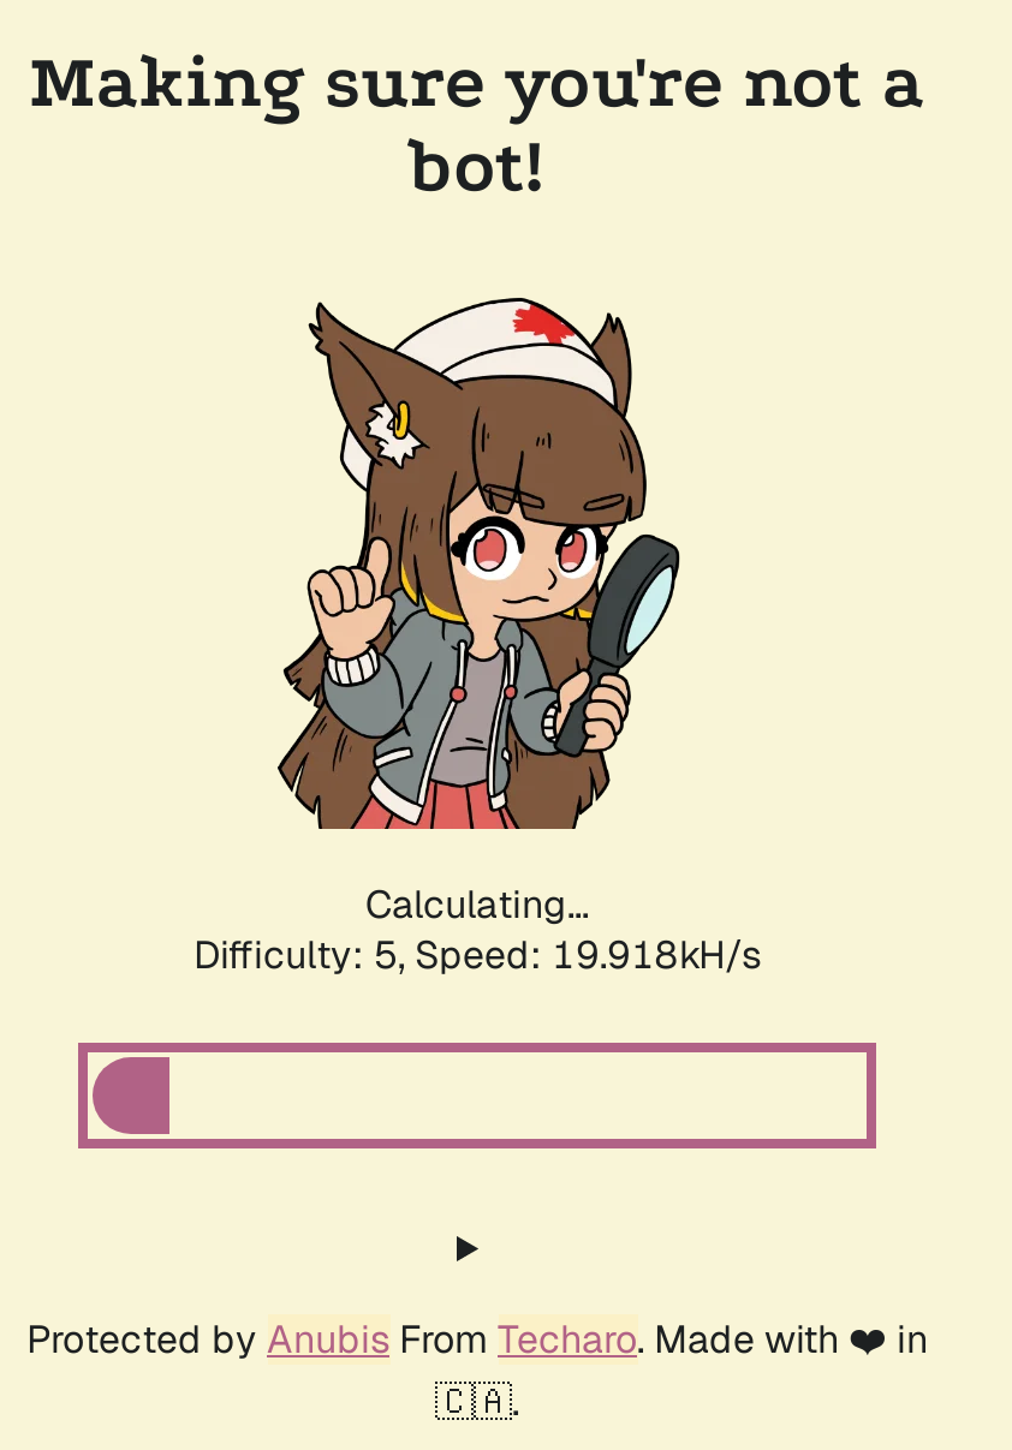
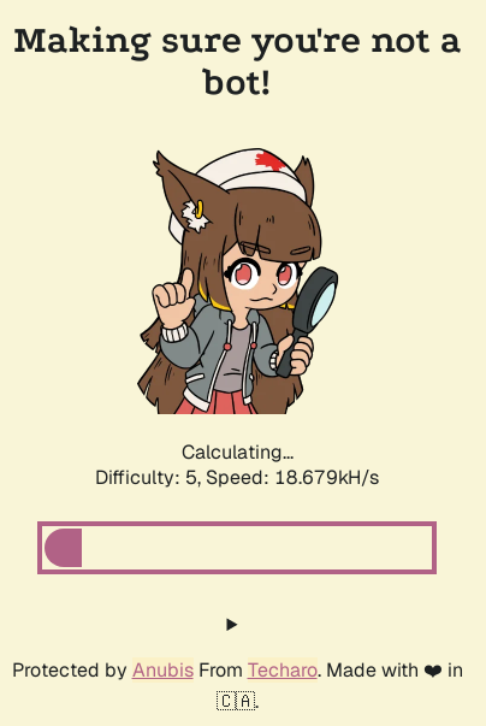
- Difficulty: 5, Speed: 19.918kH/s
+ Difficulty: 5, Speed: 18.679kH/s
